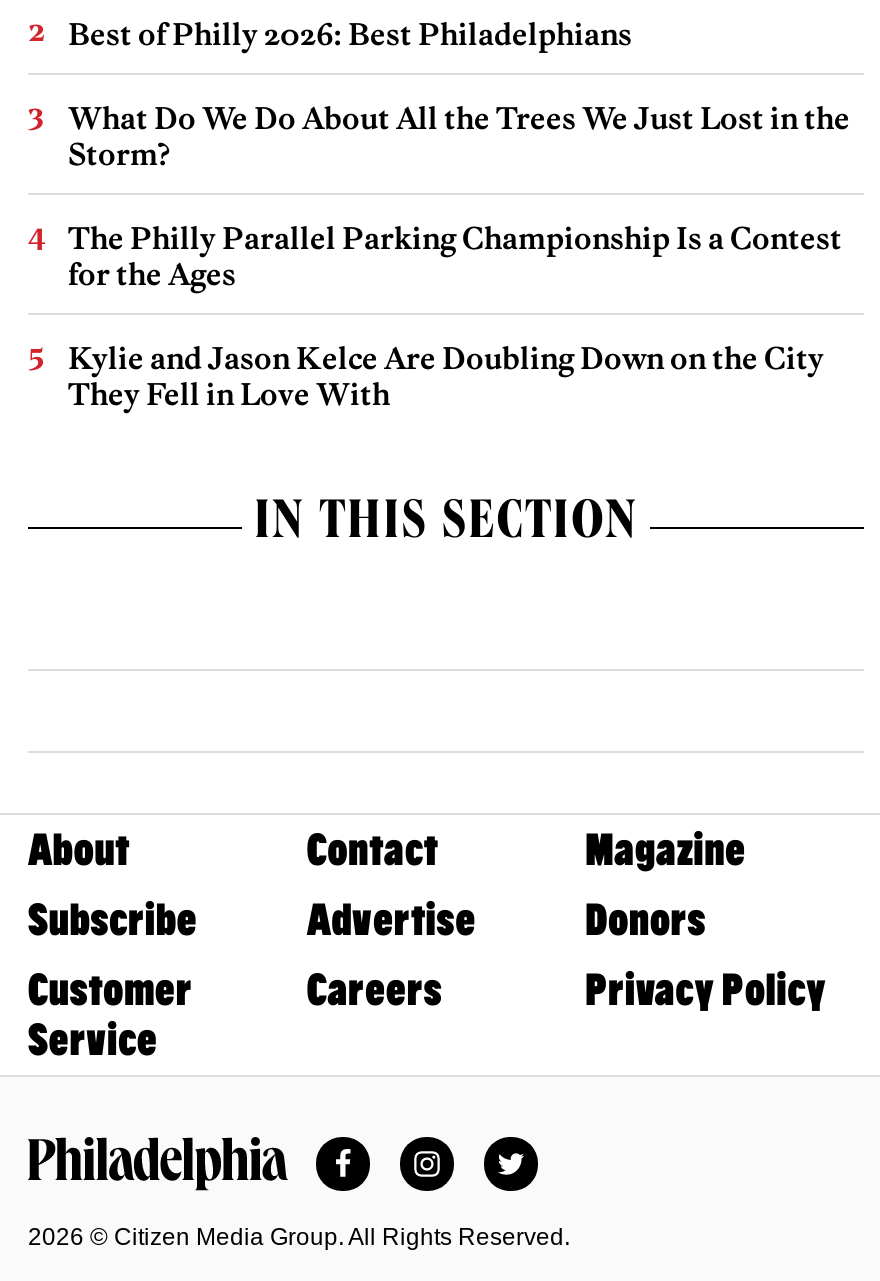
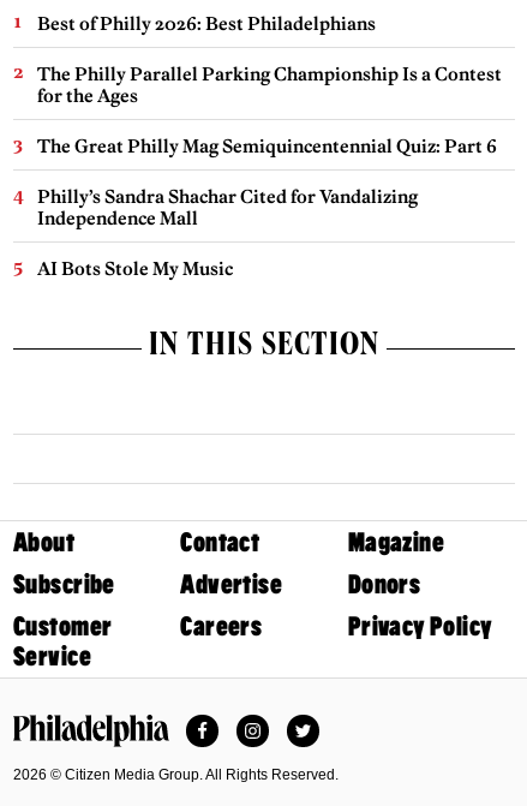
- What Do We Do About All the Trees We Just Lost in the
- Storm?

moved up: The Philly Parallel Parking Championship Is a Contest | for the Ages

- Kylie and Jason Kelce Are Doubling Down on the City
- They Fell in Love With
+ The Great Philly Mag Semiquincentennial Quiz: Part 6
+ Philly’s Sandra Shachar Cited for Vandalizing
+ Independence Mall
+ AI Bots Stole My Music
